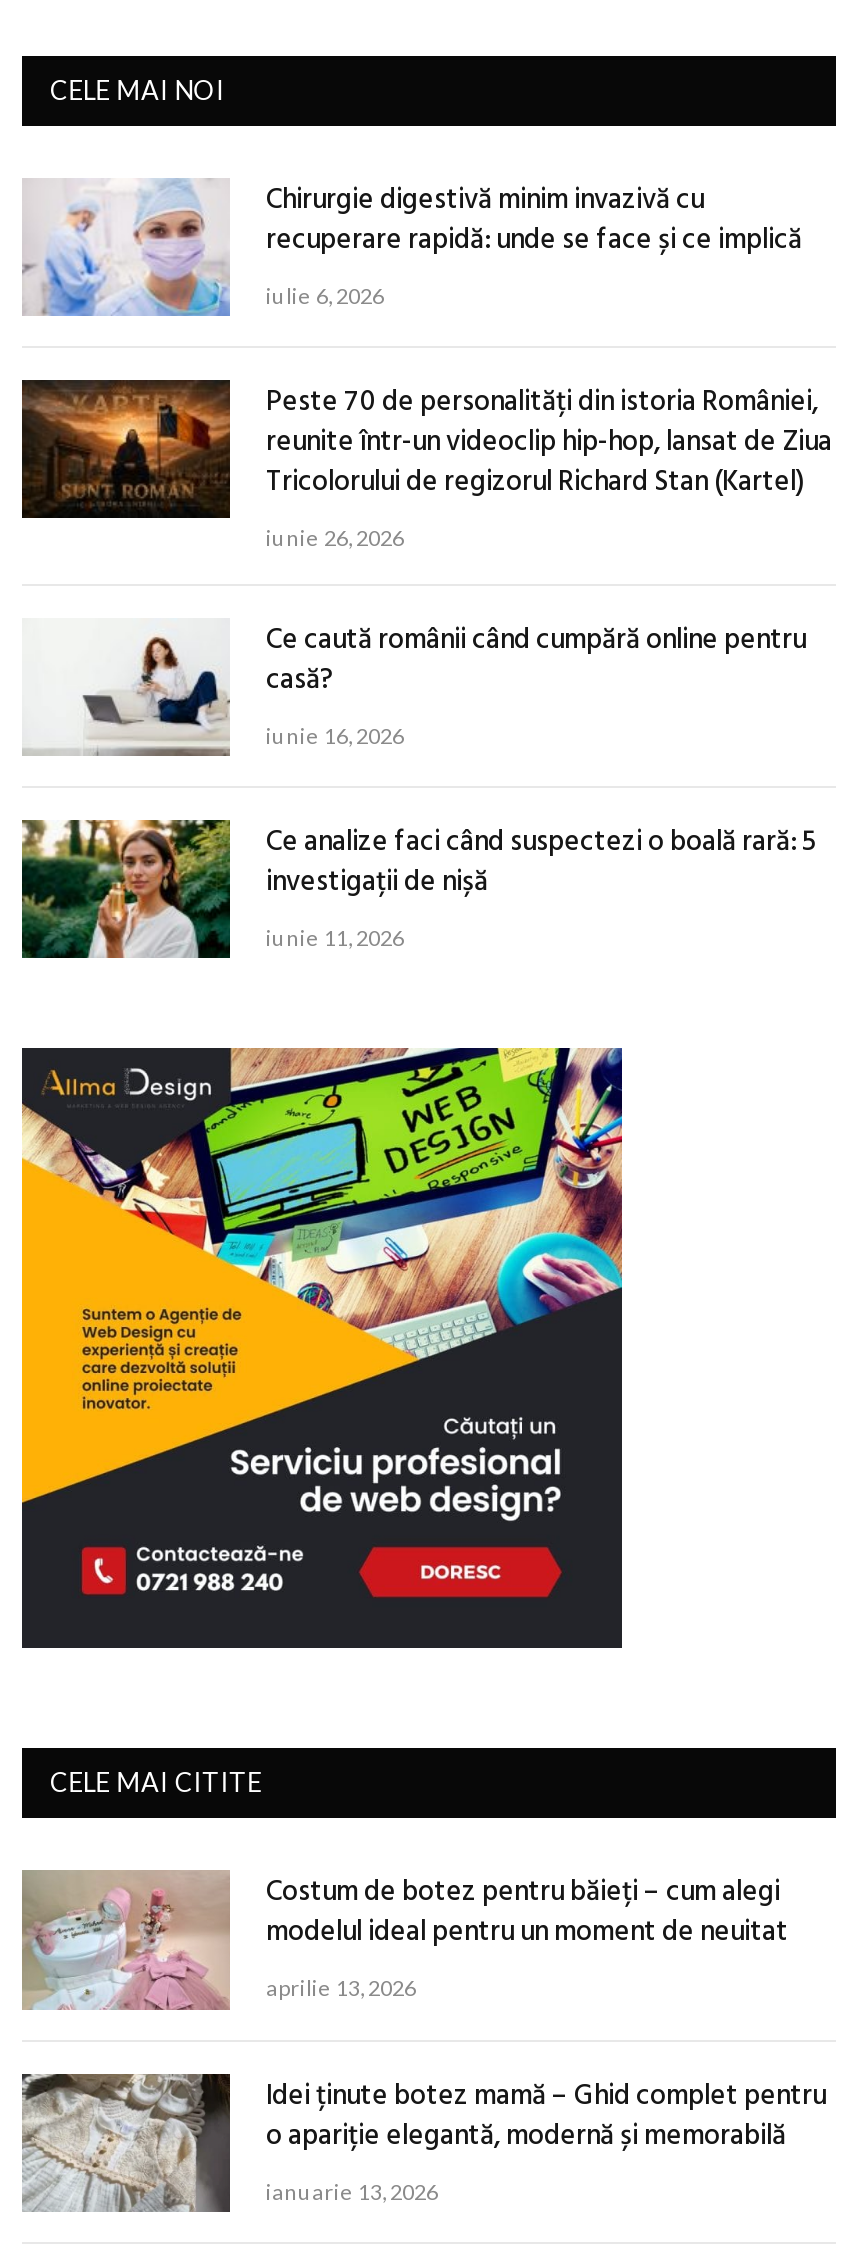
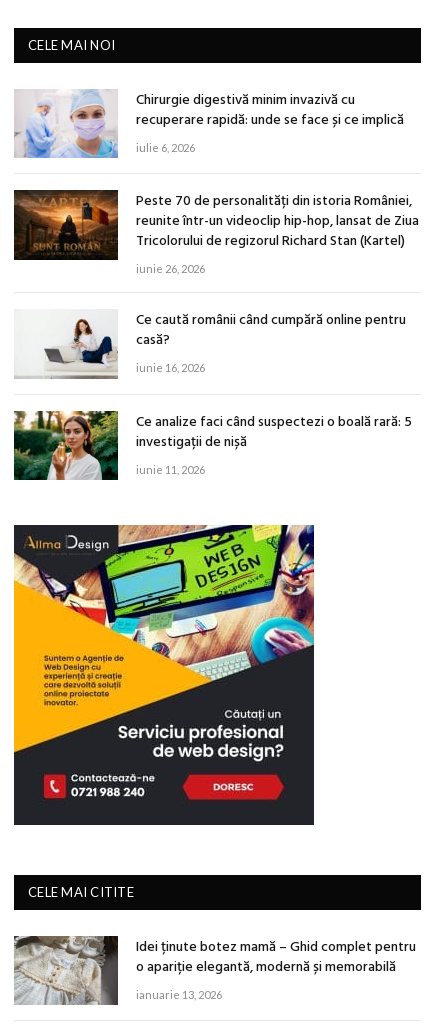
- [image]
- Costum de botez pentru băieți – cum alegi
- modelul ideal pentru un moment de neuitat
- aprilie 13, 2026
